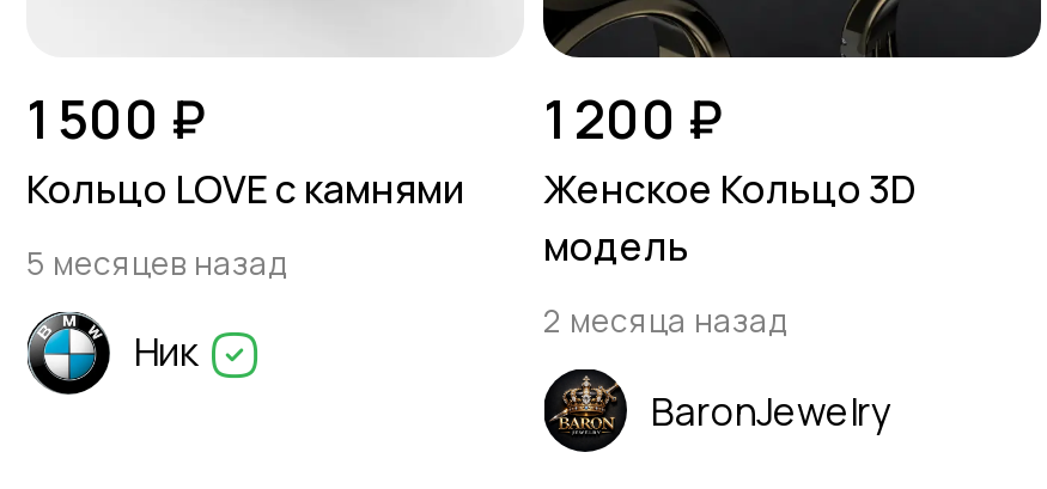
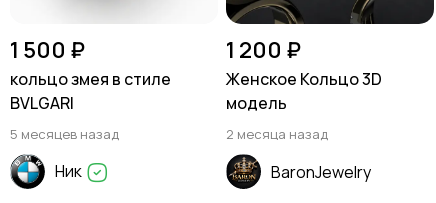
- Кольцо LOVE с камнями
+ кольцо змея в стиле
+ BVLGARI

moved down: [image] | 5 месяцев назад | Ник
